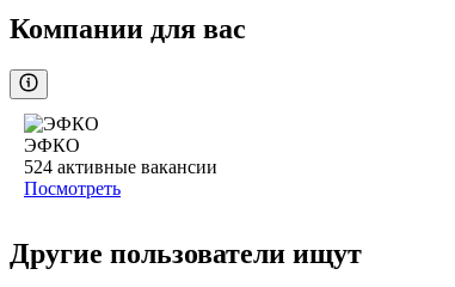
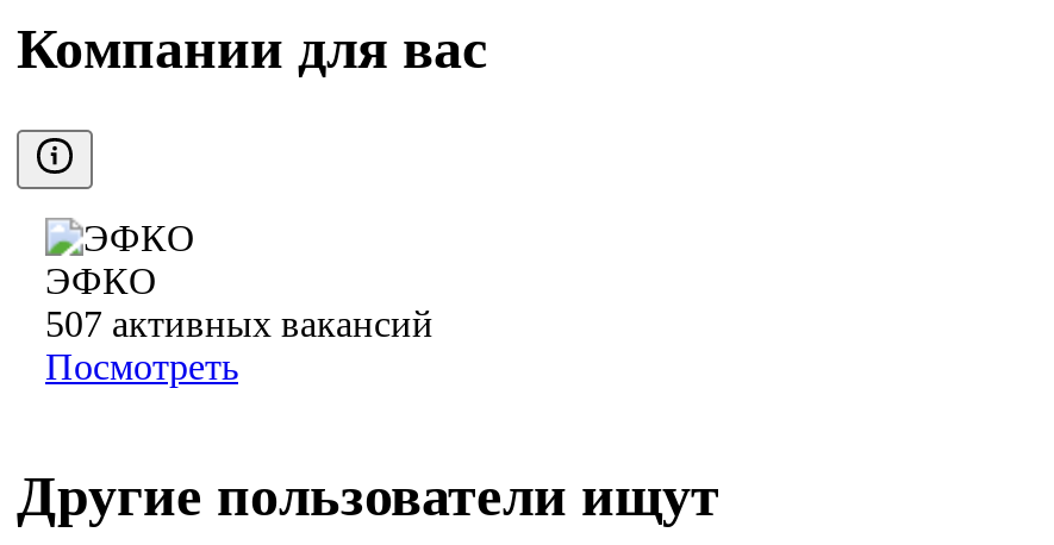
- 524 активные вакансии
+ 507 активных вакансий
